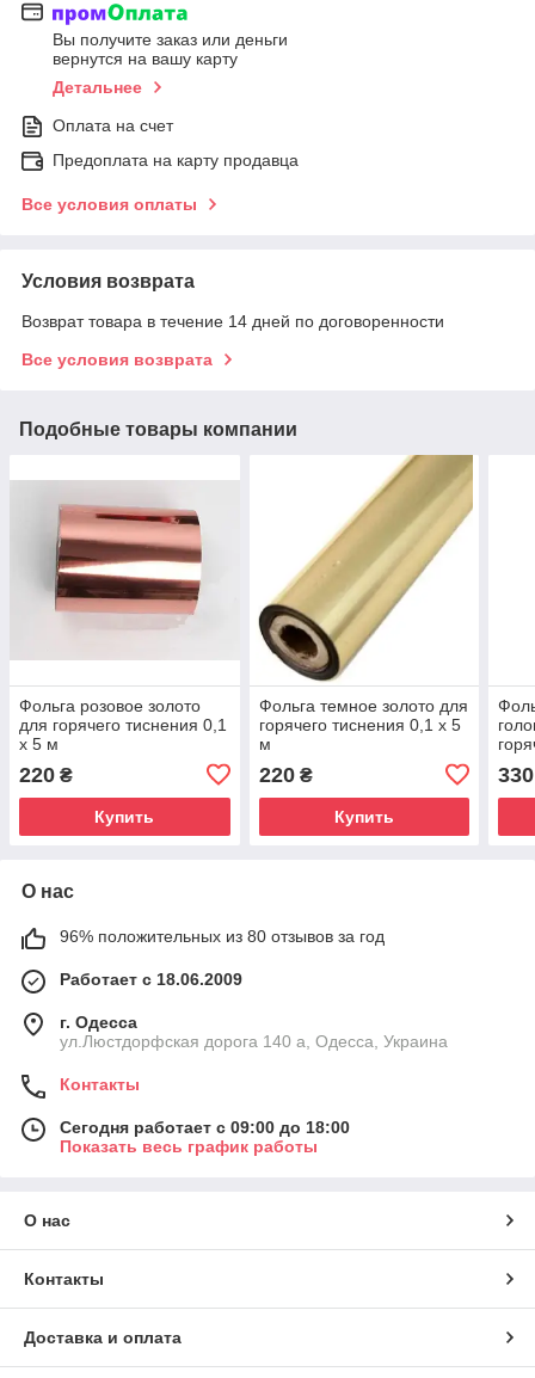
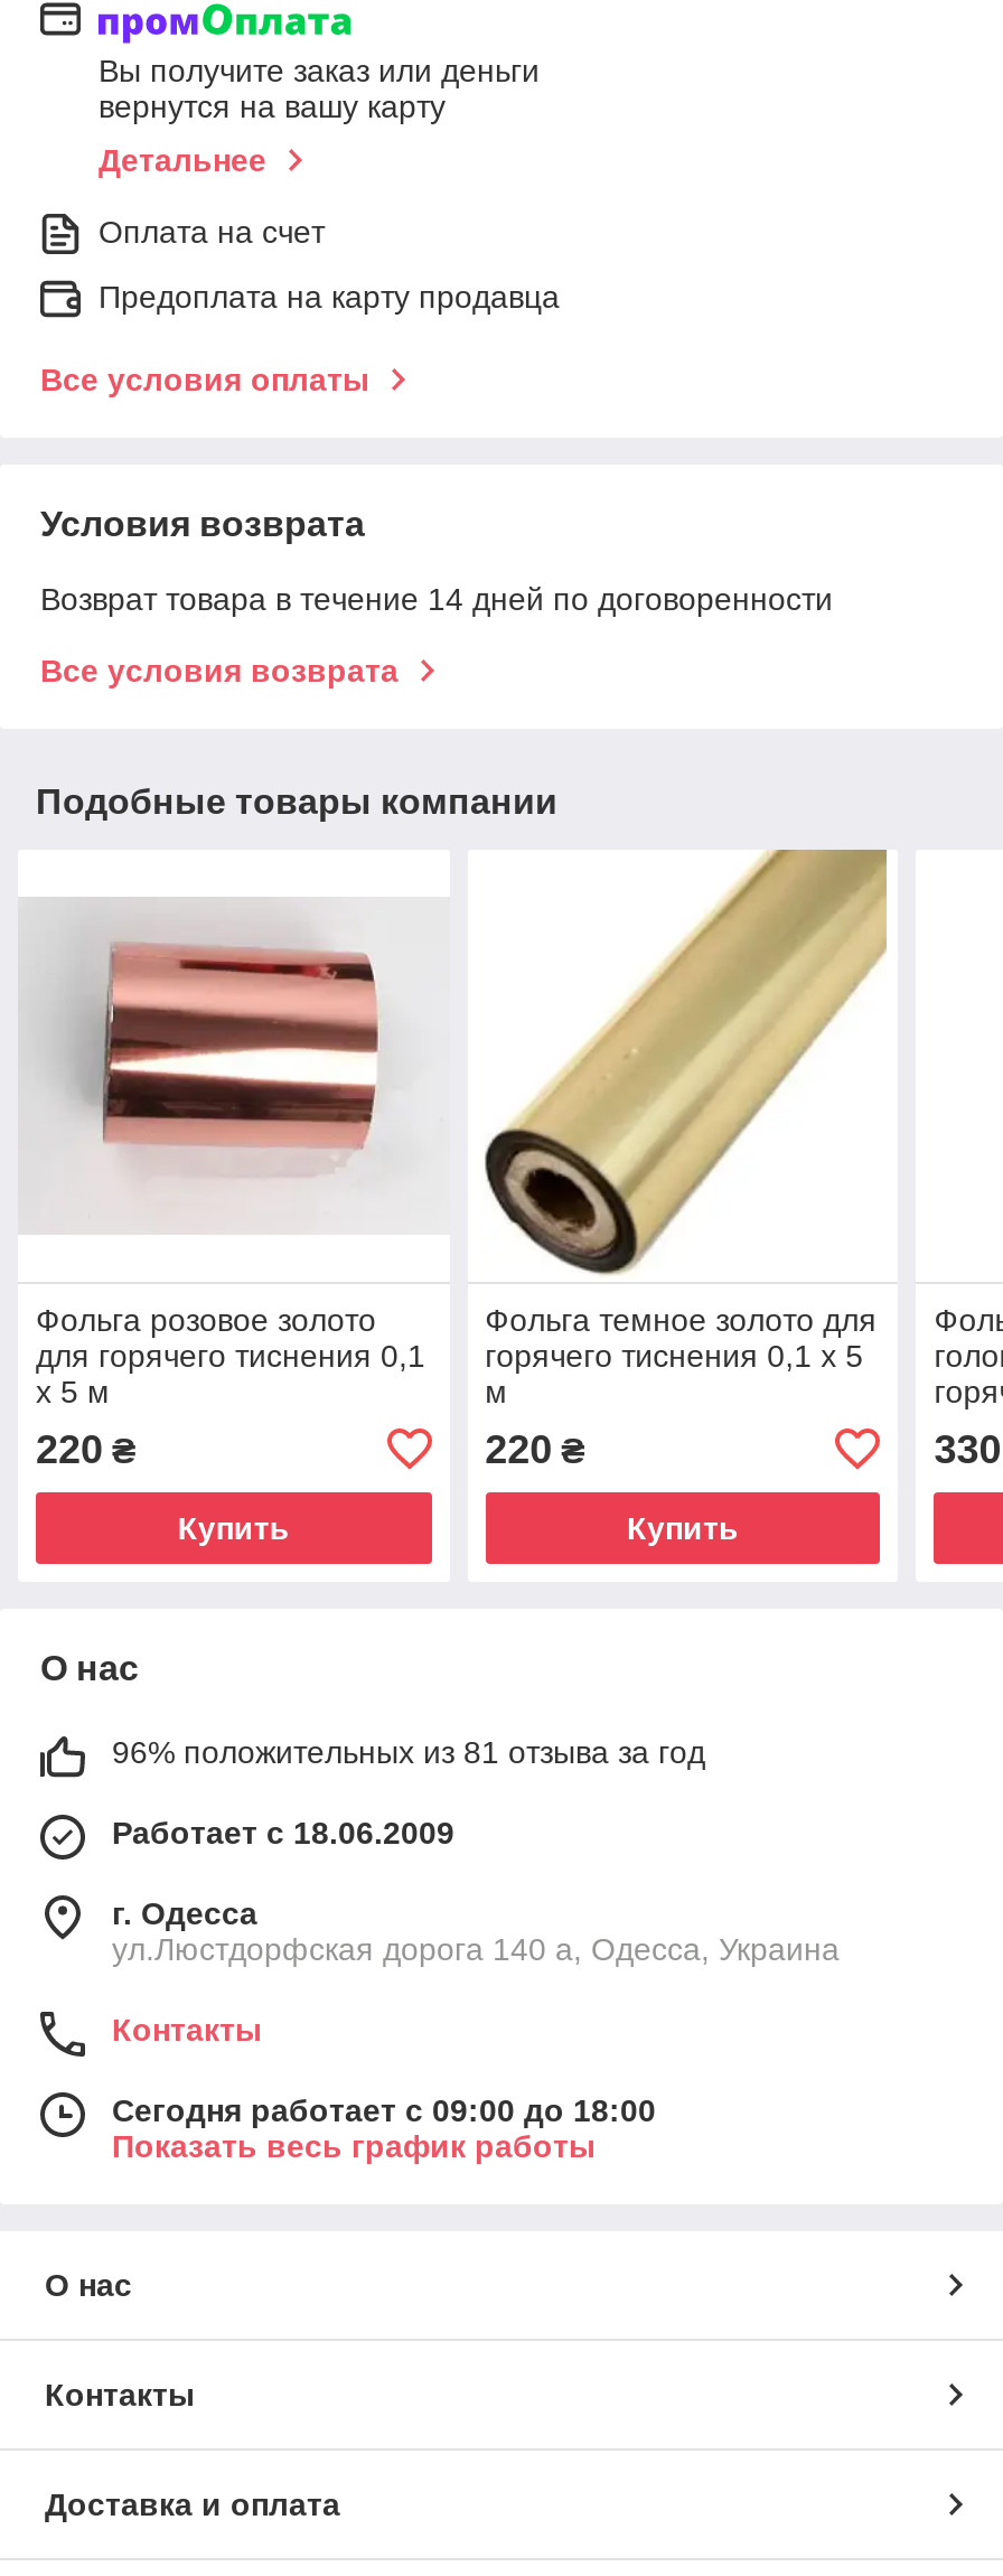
- 96% положительных из 80 отзывов за год
+ 96% положительных из 81 отзыва за год
